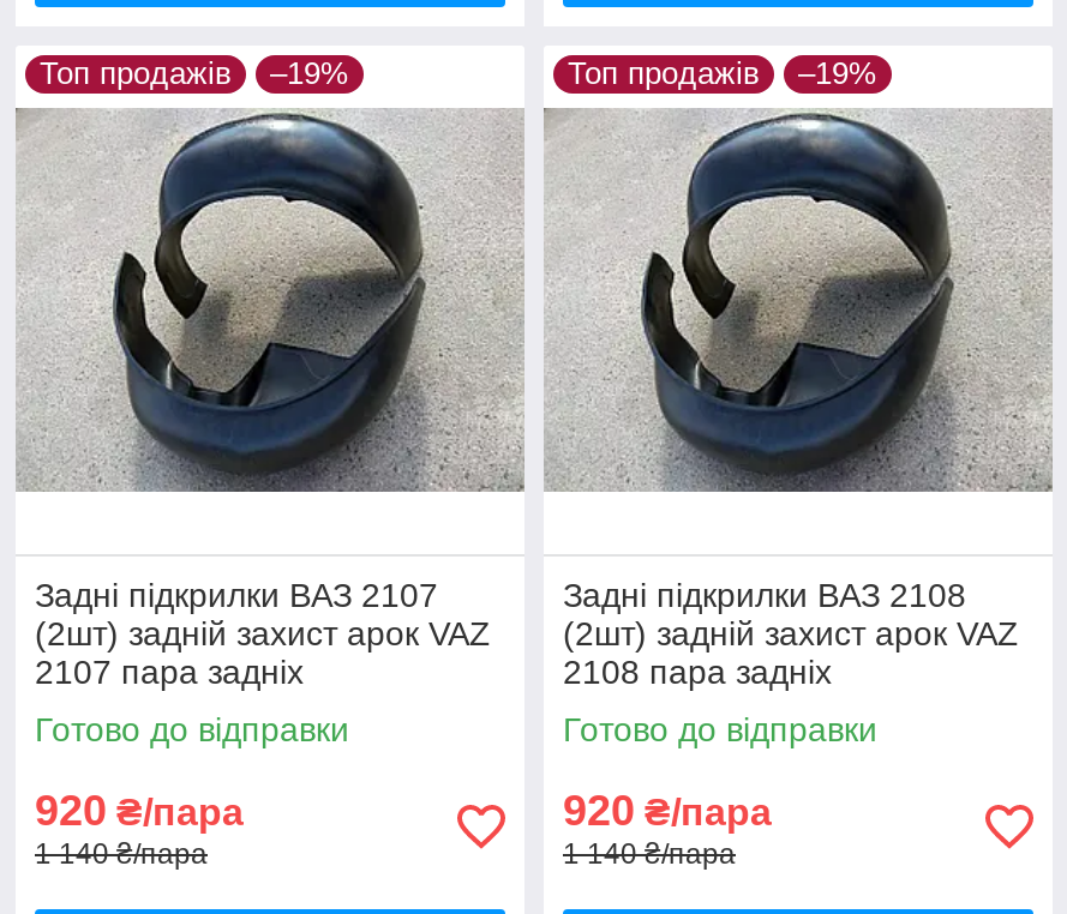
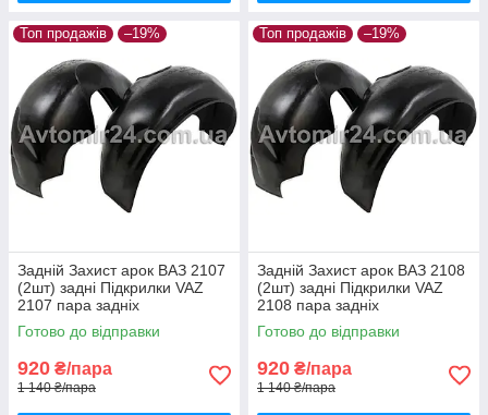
- [image]
- Задні підкрилки ВАЗ 2107
- (2шт) задній захист арок VAZ
+ [image]
+ Задній Захист арок ВАЗ 2107
+ (2шт) задні Підкрилки VAZ

- [image]
- Задні підкрилки ВАЗ 2108
- (2шт) задній захист арок VAZ
+ [image]
+ Задній Захист арок ВАЗ 2108
+ (2шт) задні Підкрилки VAZ
